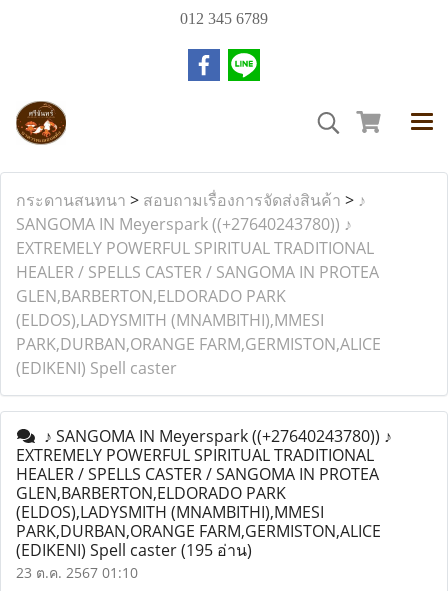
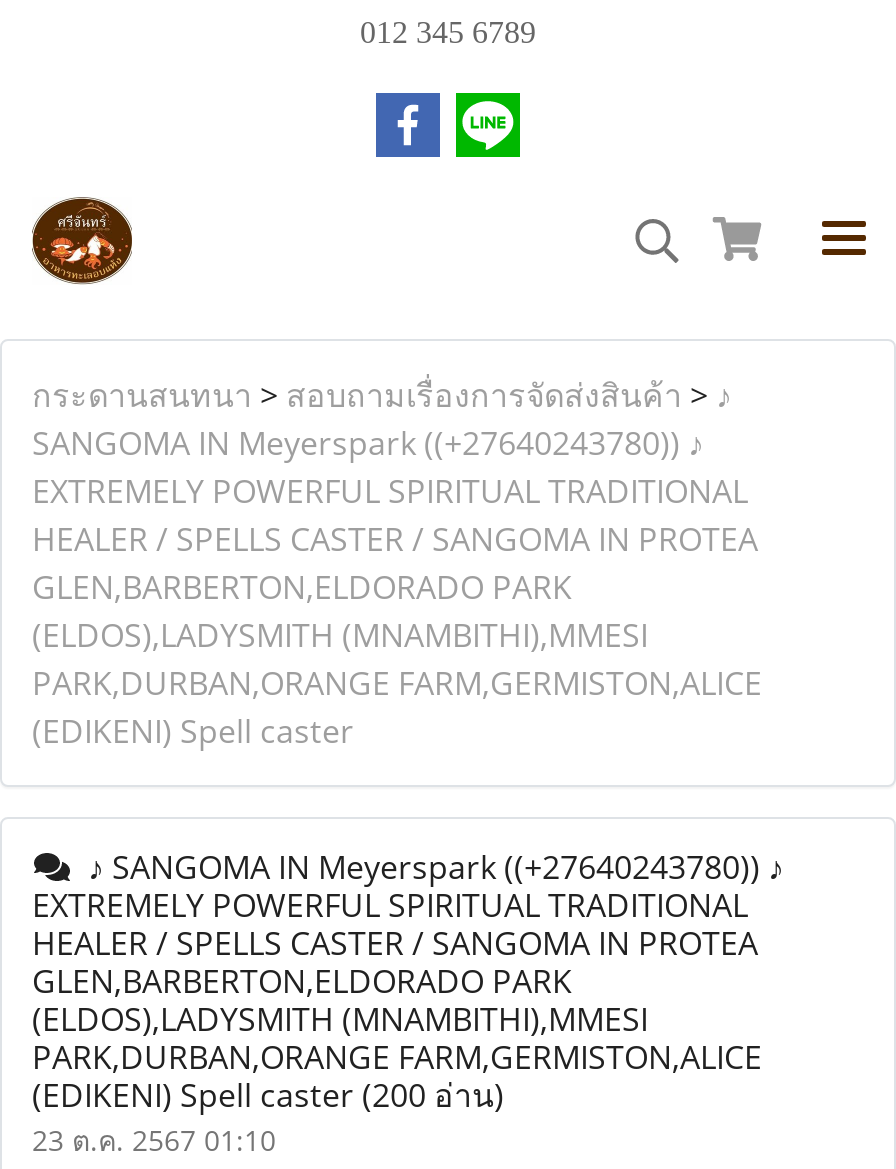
- (EDIKENI) Spell caster (195 อ่าน)
+ (EDIKENI) Spell caster (200 อ่าน)
